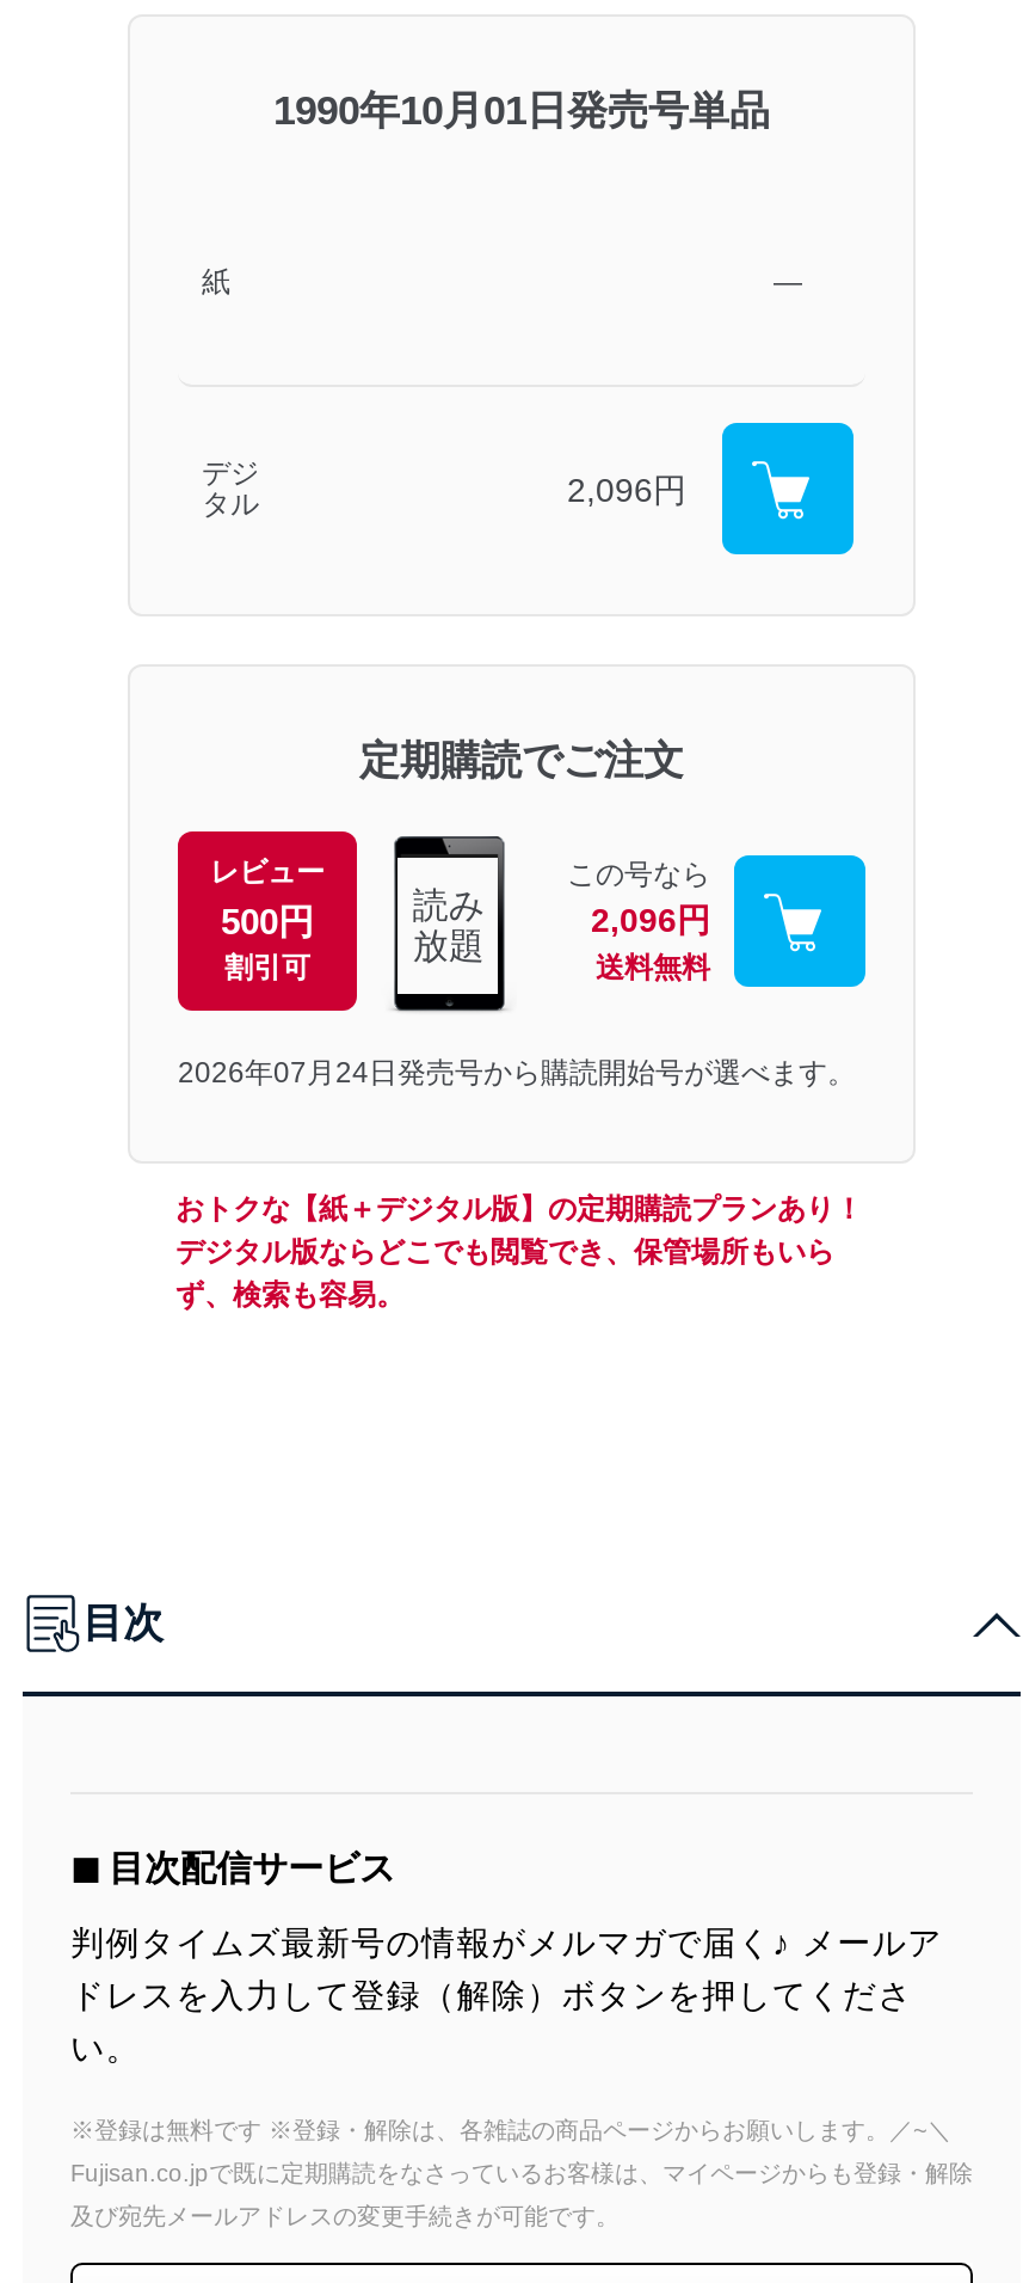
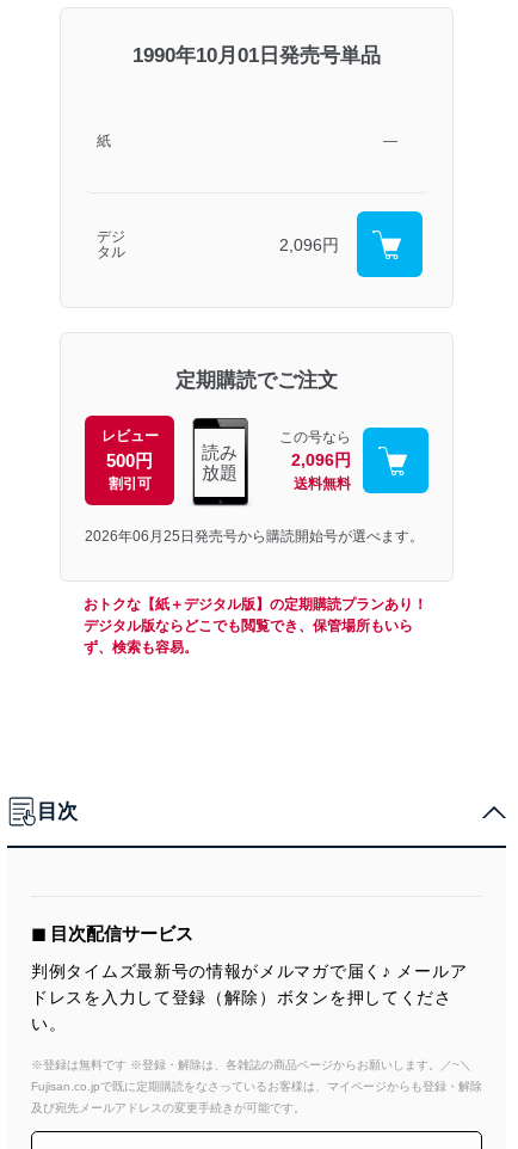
- 2026年07月24日発売号から購読開始号が選べます。
+ 2026年06月25日発売号から購読開始号が選べます。
